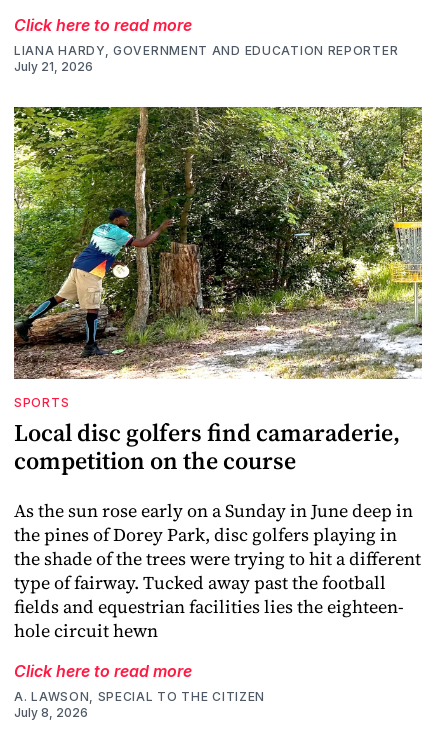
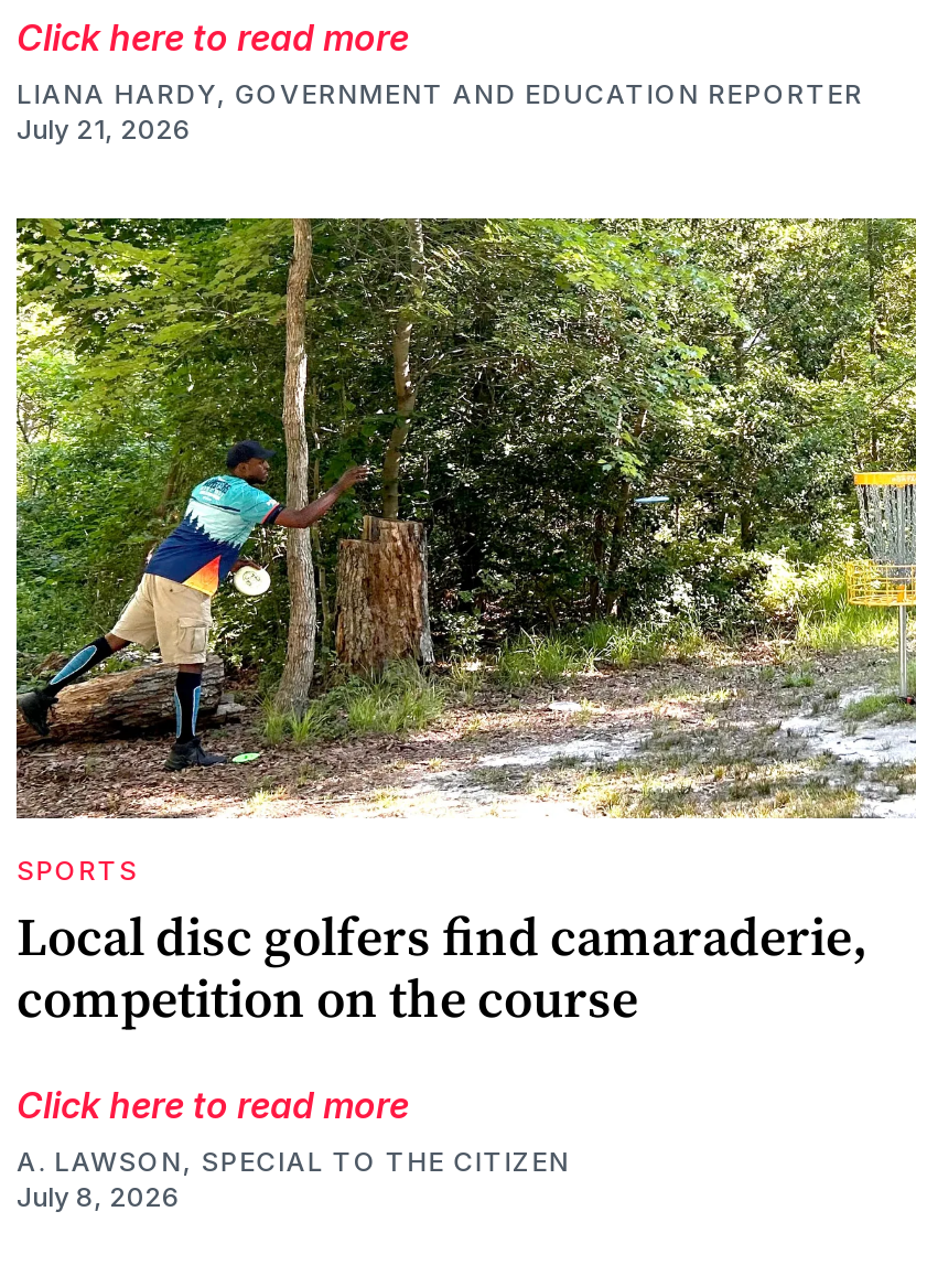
- As the sun rose early on a Sunday in June deep in
- the pines of Dorey Park, disc golfers playing in
- the shade of the trees were trying to hit a different
- type of fairway. Tucked away past the football
- fields and equestrian facilities lies the eighteen-
- hole circuit hewn
